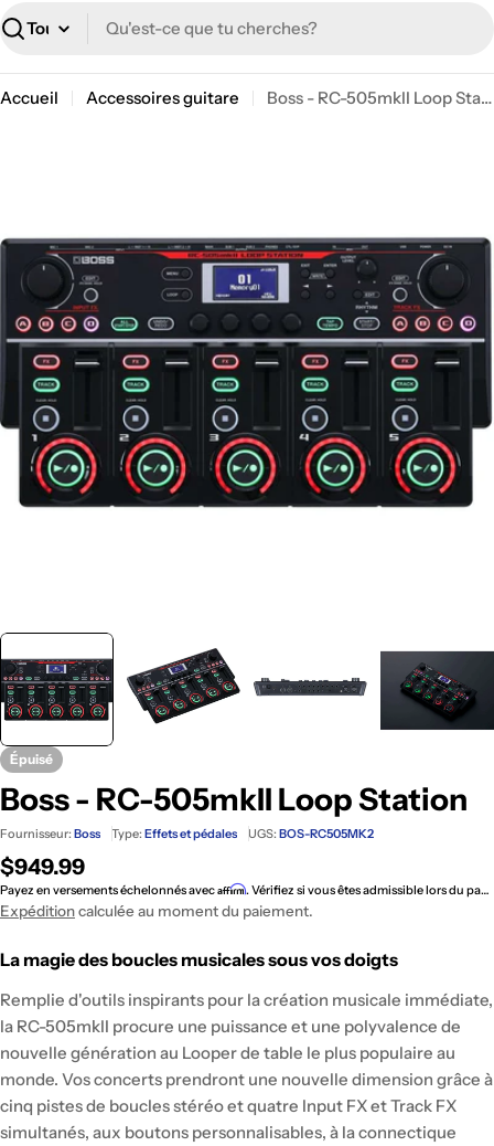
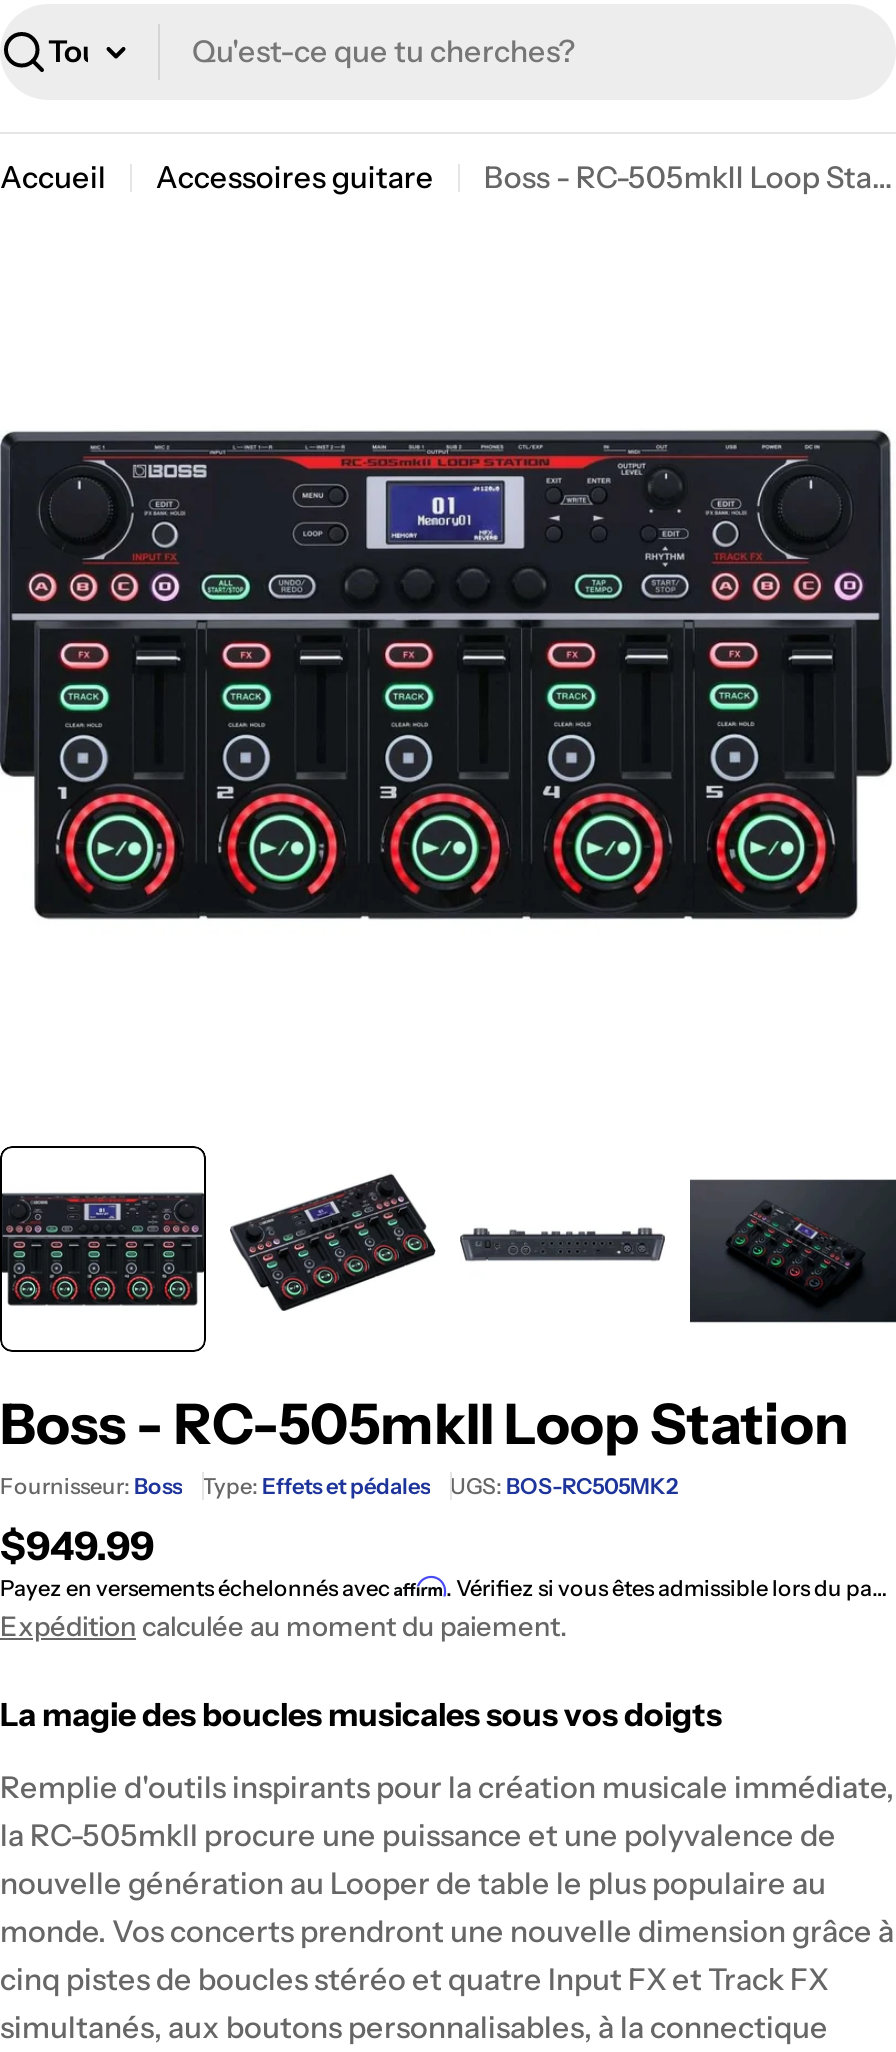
- Épuisé
